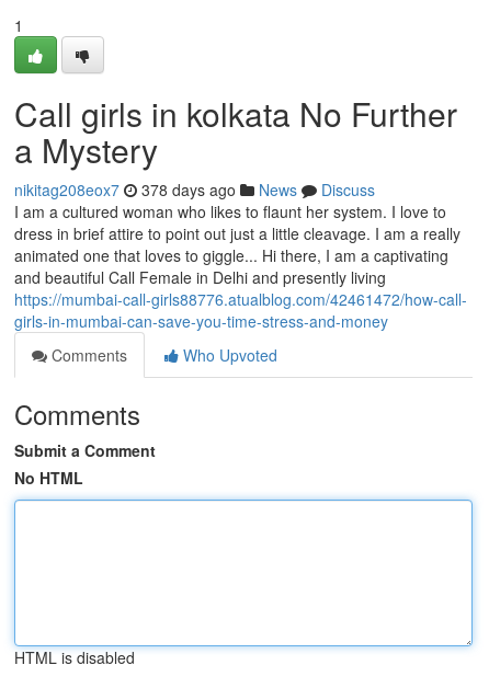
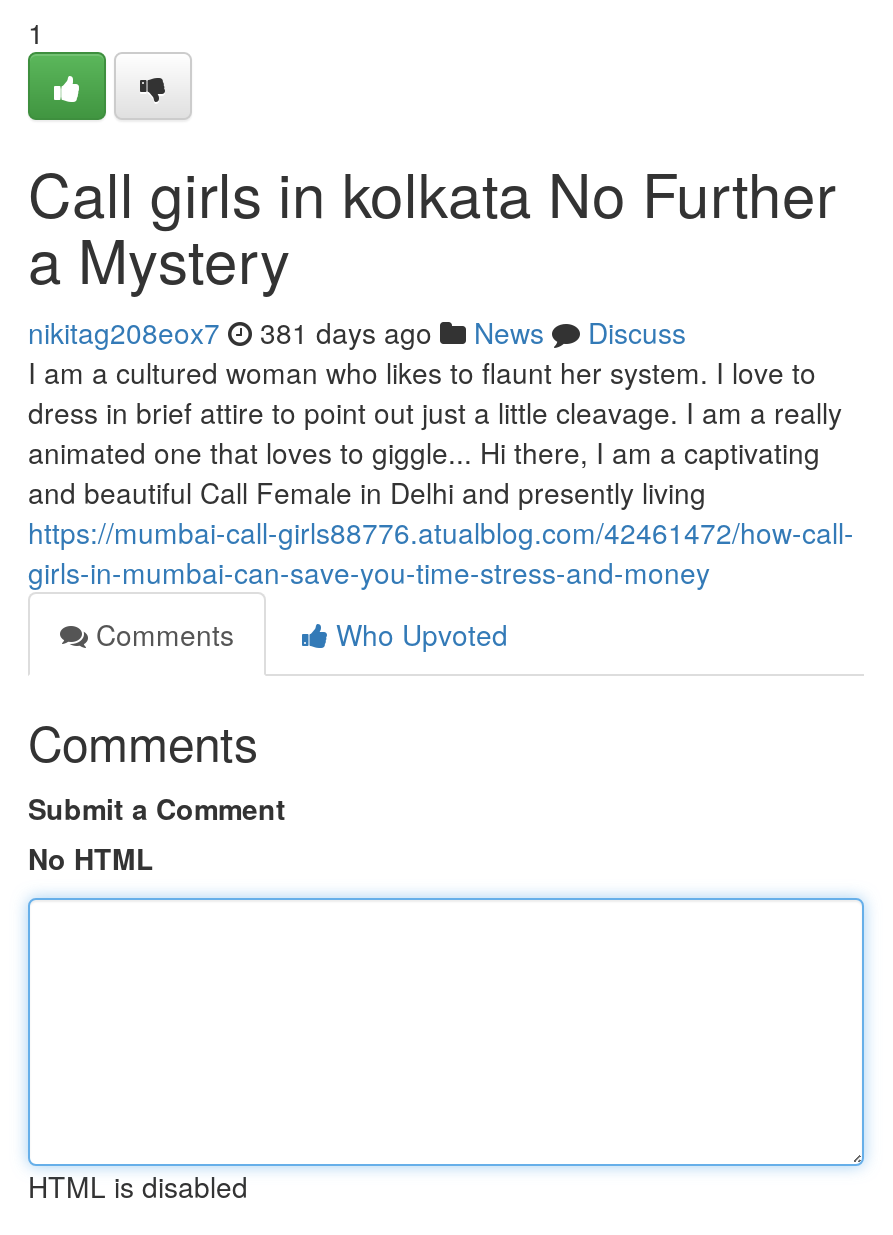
- nikitag208eox7 378 days ago News Discuss
+ nikitag208eox7 381 days ago News Discuss
